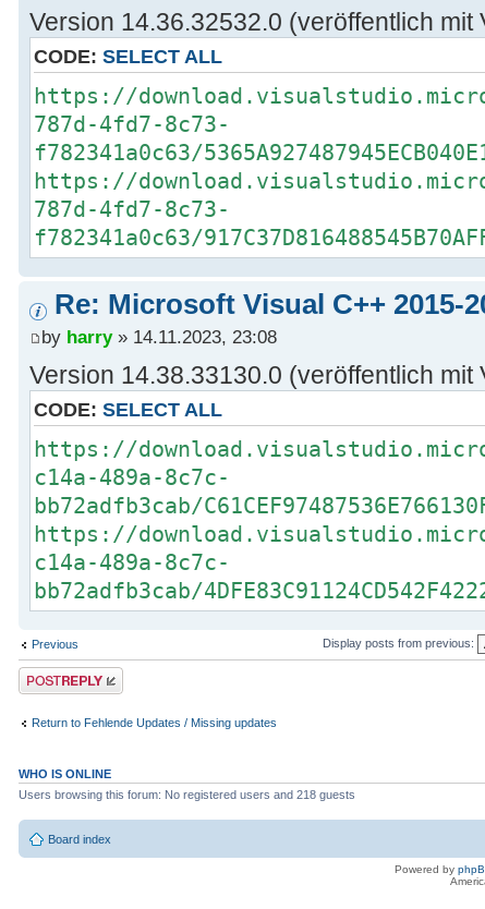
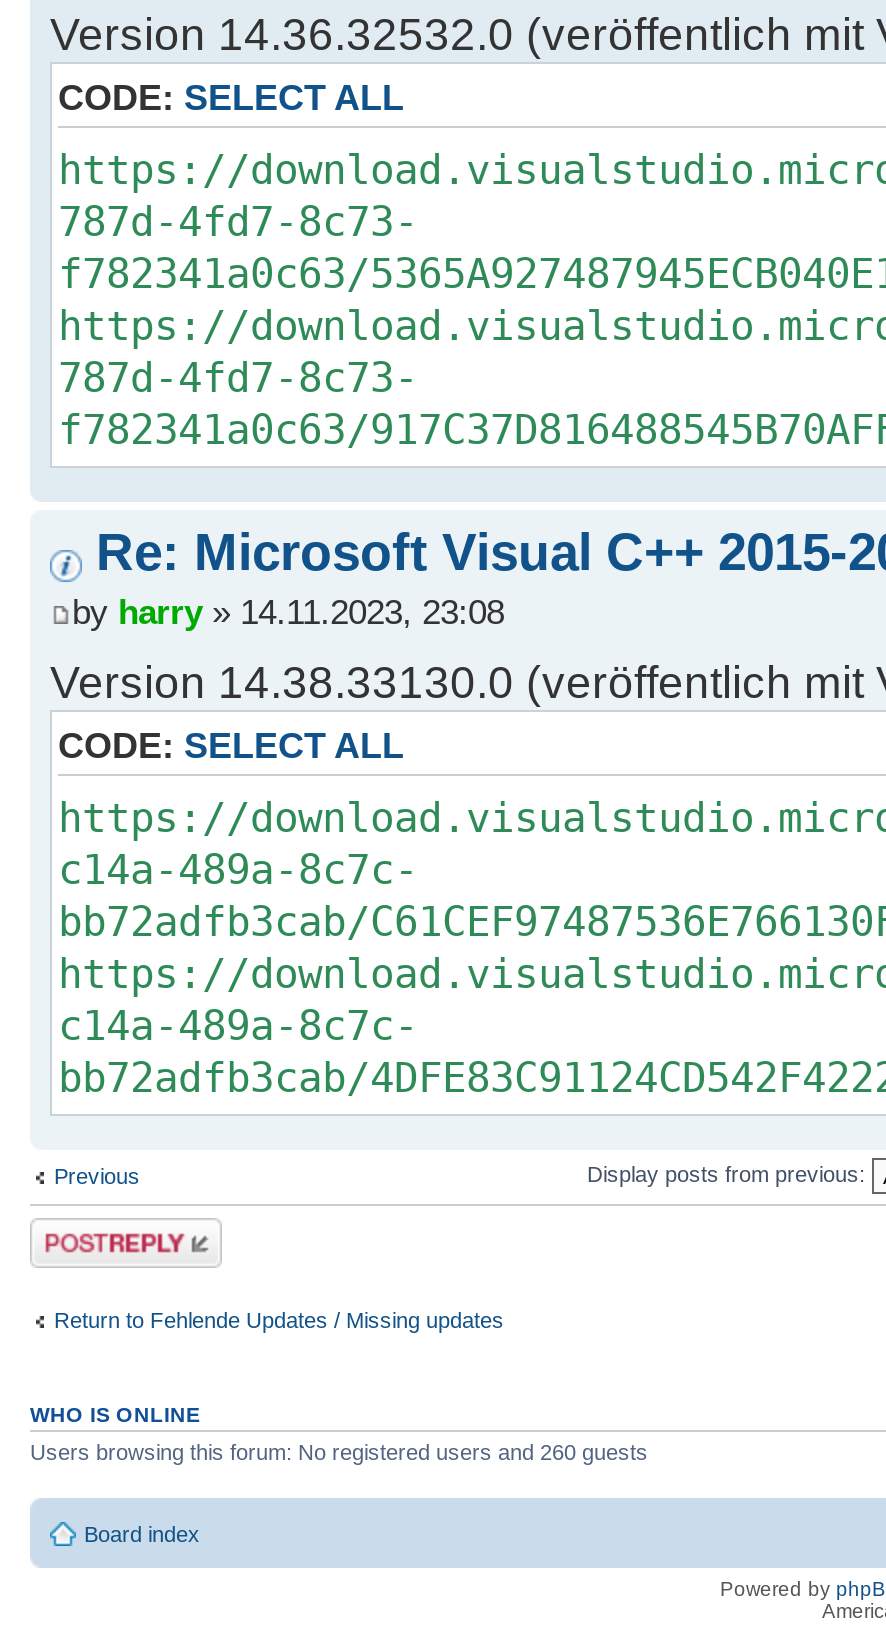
- Users browsing this forum: No registered users and 218 guests
+ Users browsing this forum: No registered users and 260 guests
